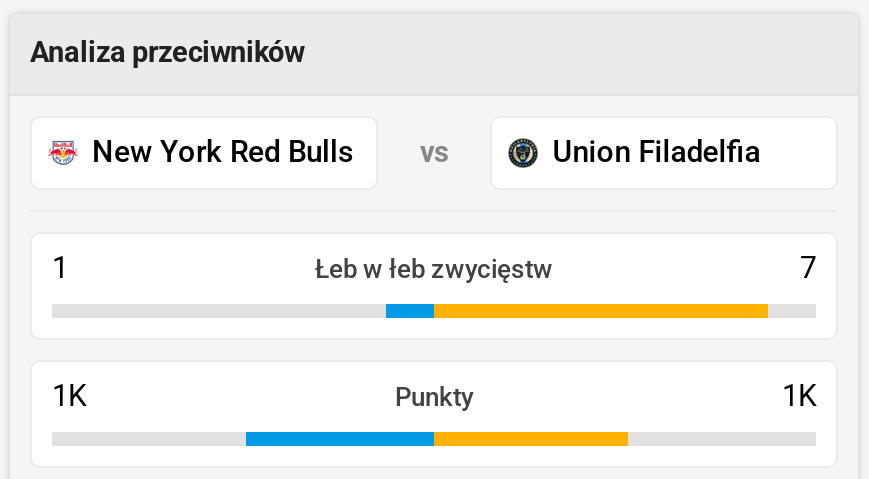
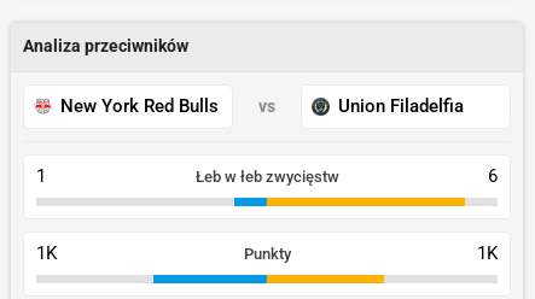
- 7
+ 6
